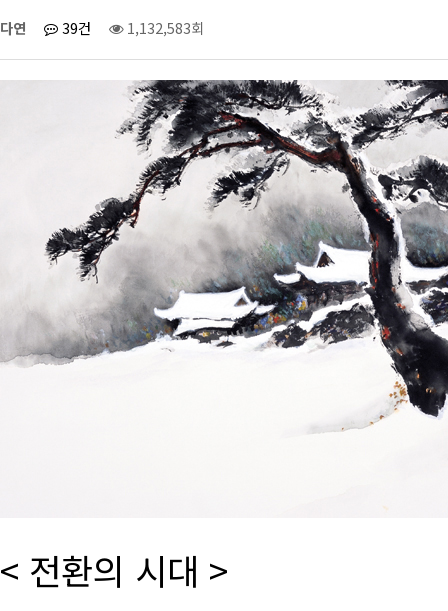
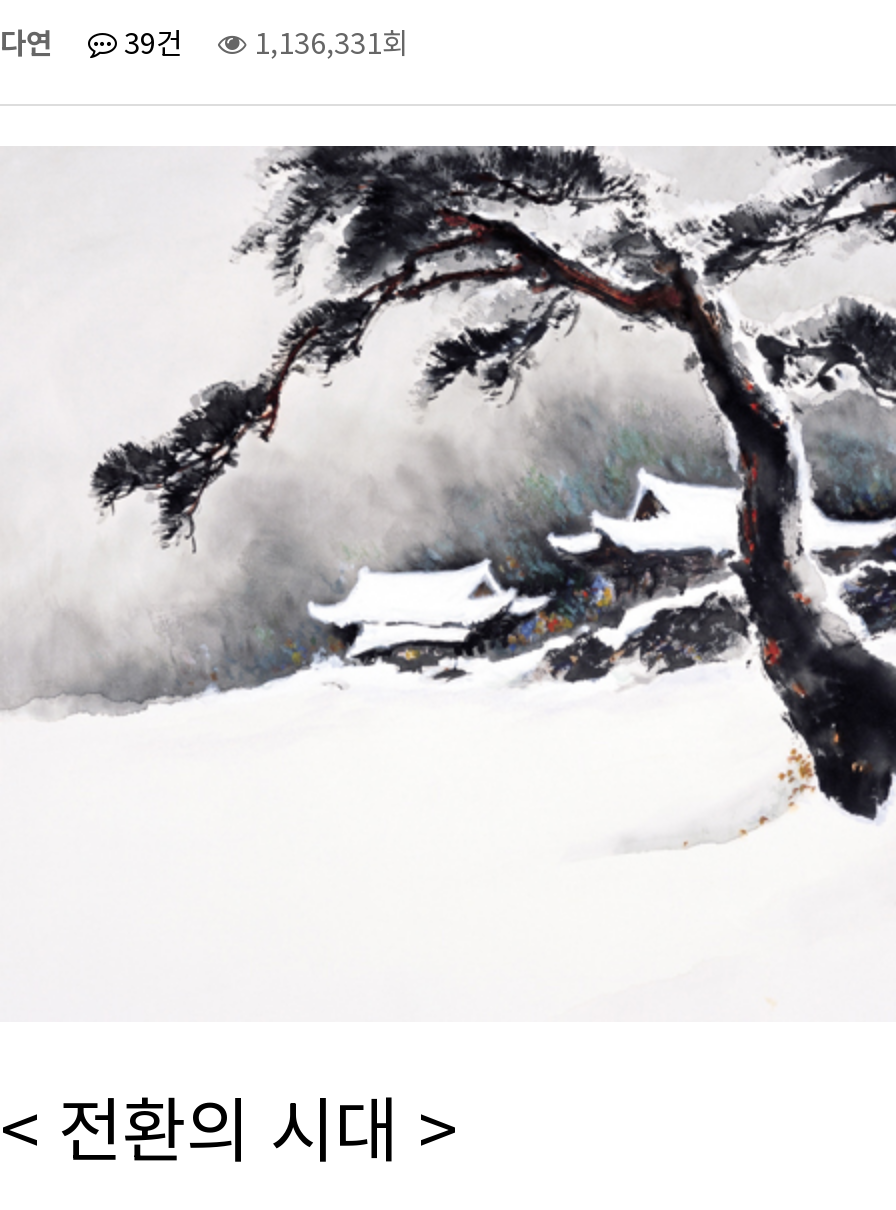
- 다연 39건 1,132,583회
+ 다연 39건 1,136,331회
